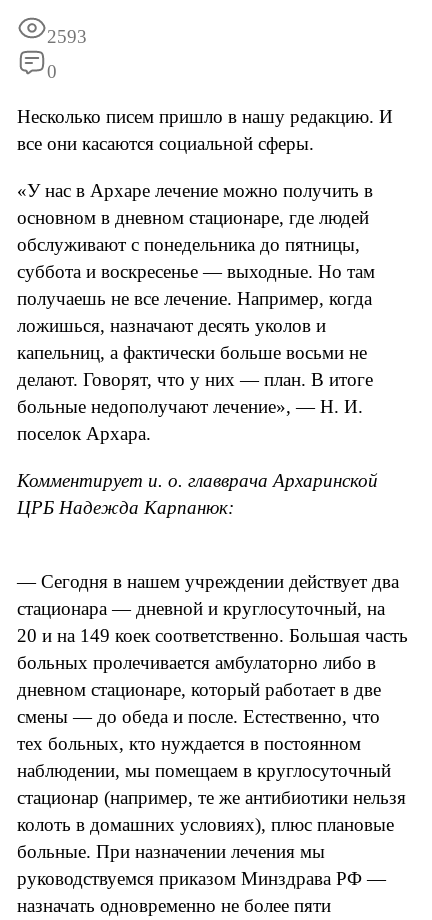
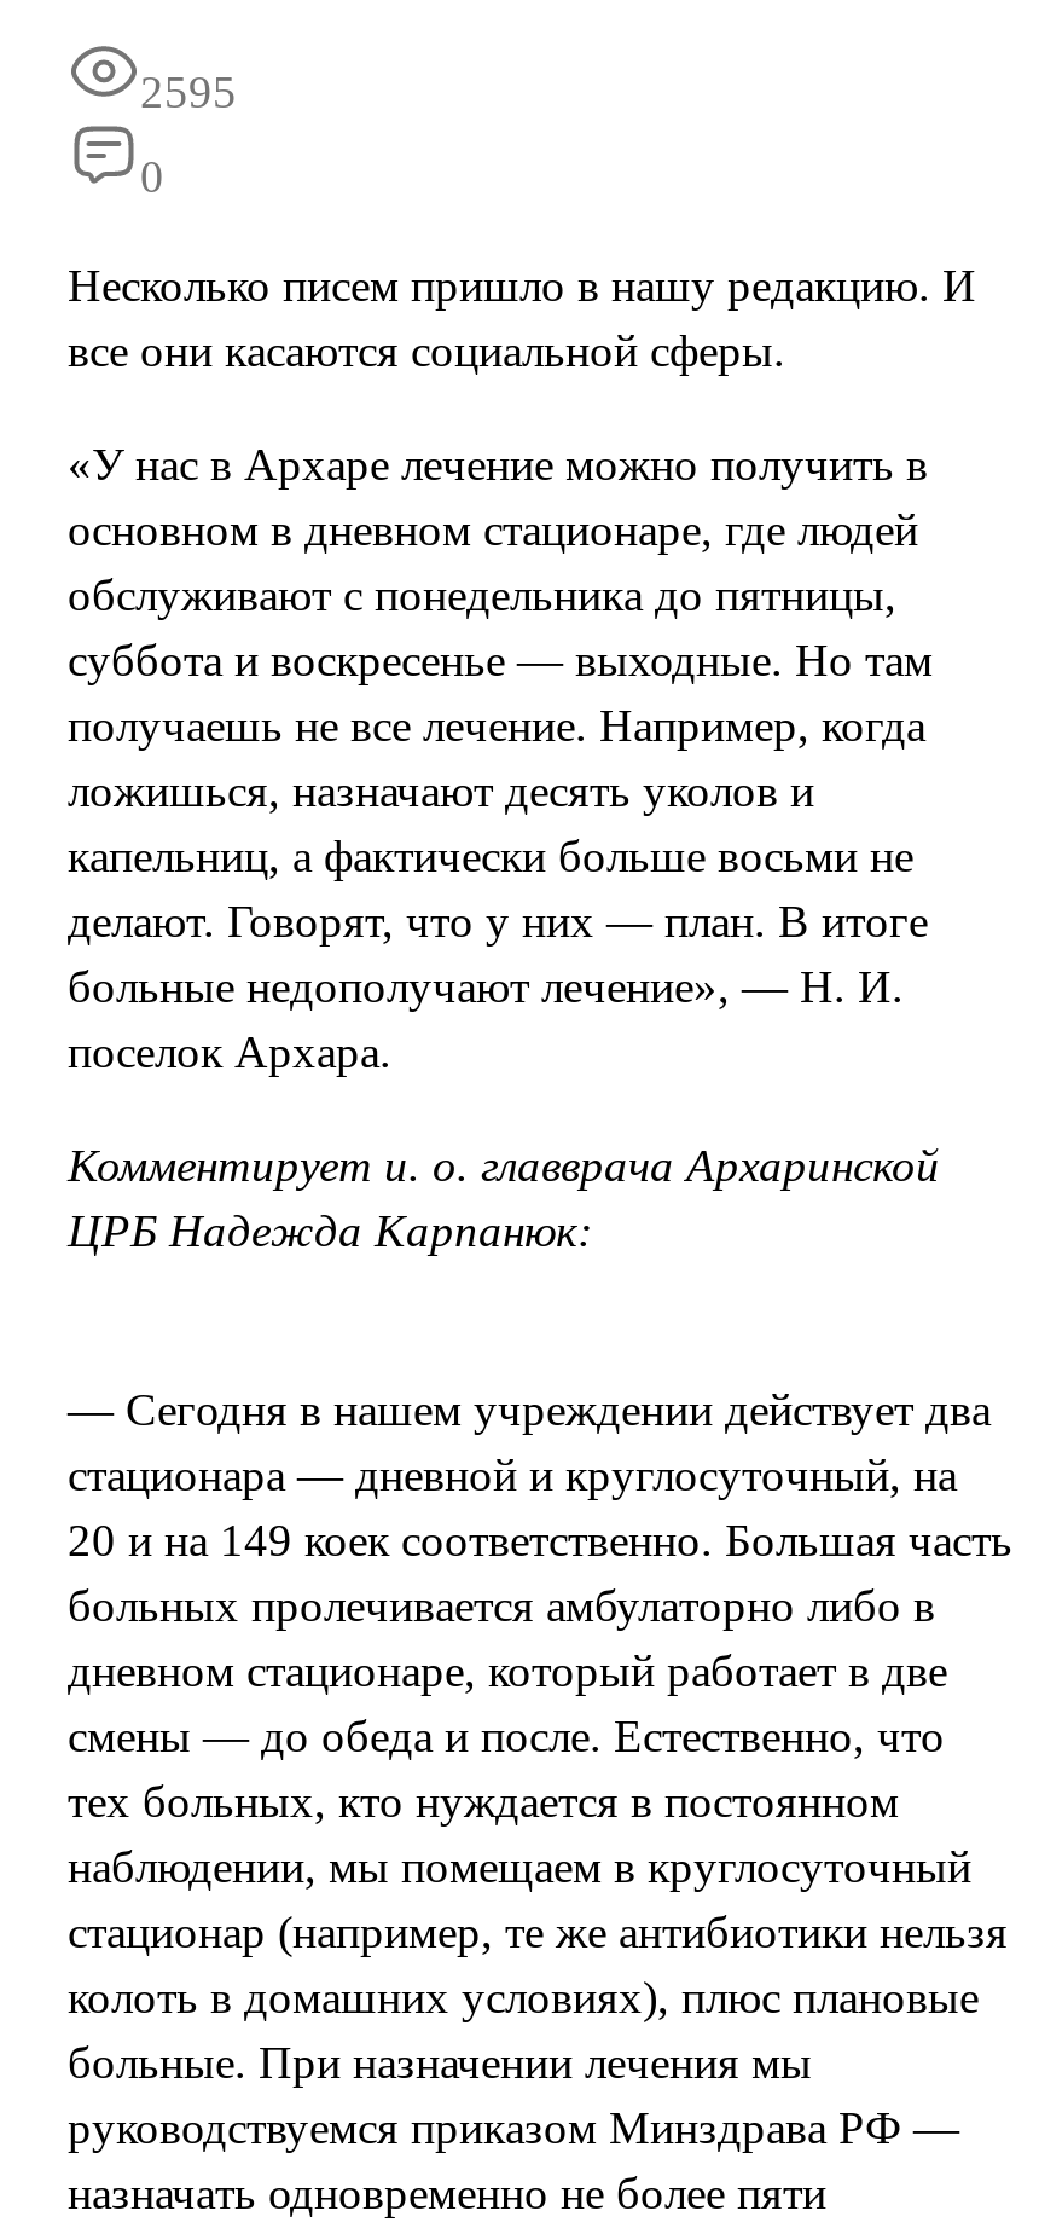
- 2593
+ 2595
